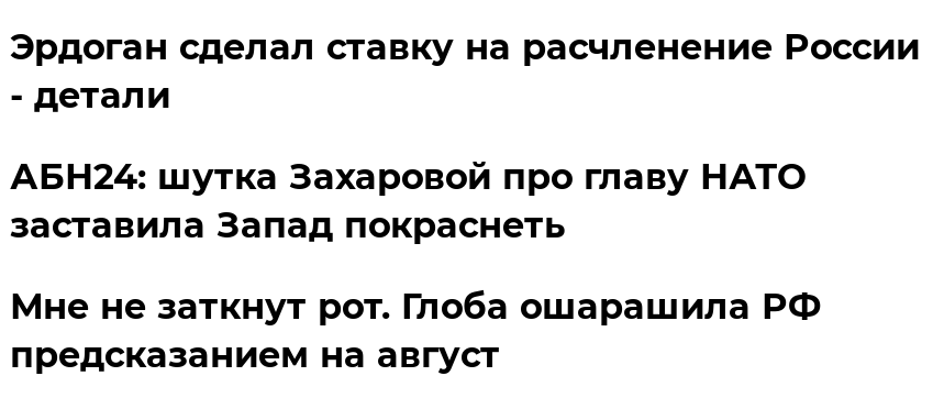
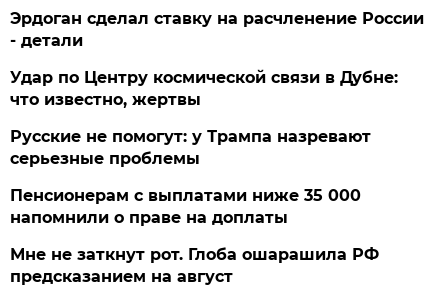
- АБН24: шутка Захаровой про главу НАТО
- заставила Запад покраснеть
+ Удар по Центру космической связи в Дубне:
+ что известно, жертвы
+ Русские не помогут: у Трампа назревают
+ серьезные проблемы
+ Пенсионерам с выплатами ниже 35 000
+ напомнили о праве на доплаты
